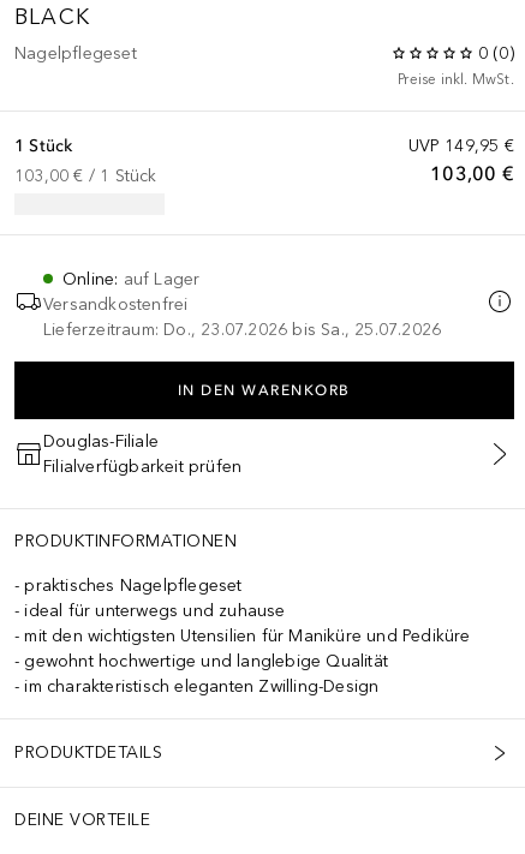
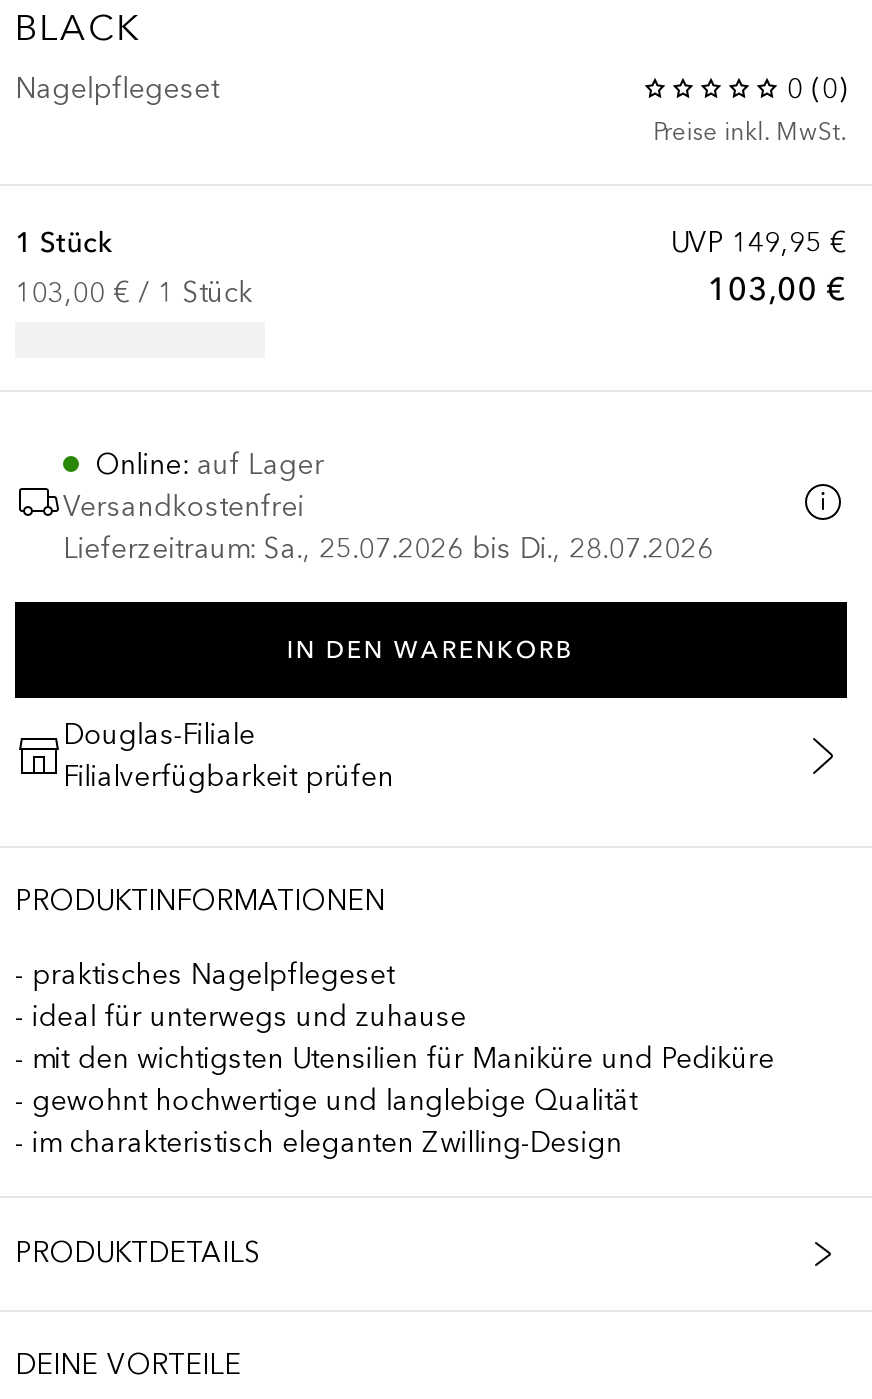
- Lieferzeitraum: Do., 23.07.2026 bis Sa., 25.07.2026
+ Lieferzeitraum: Sa., 25.07.2026 bis Di., 28.07.2026
